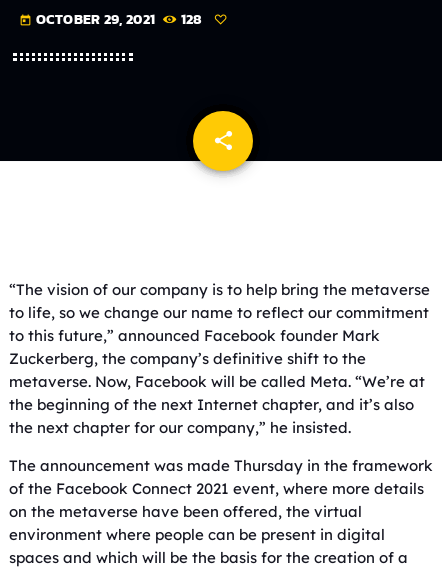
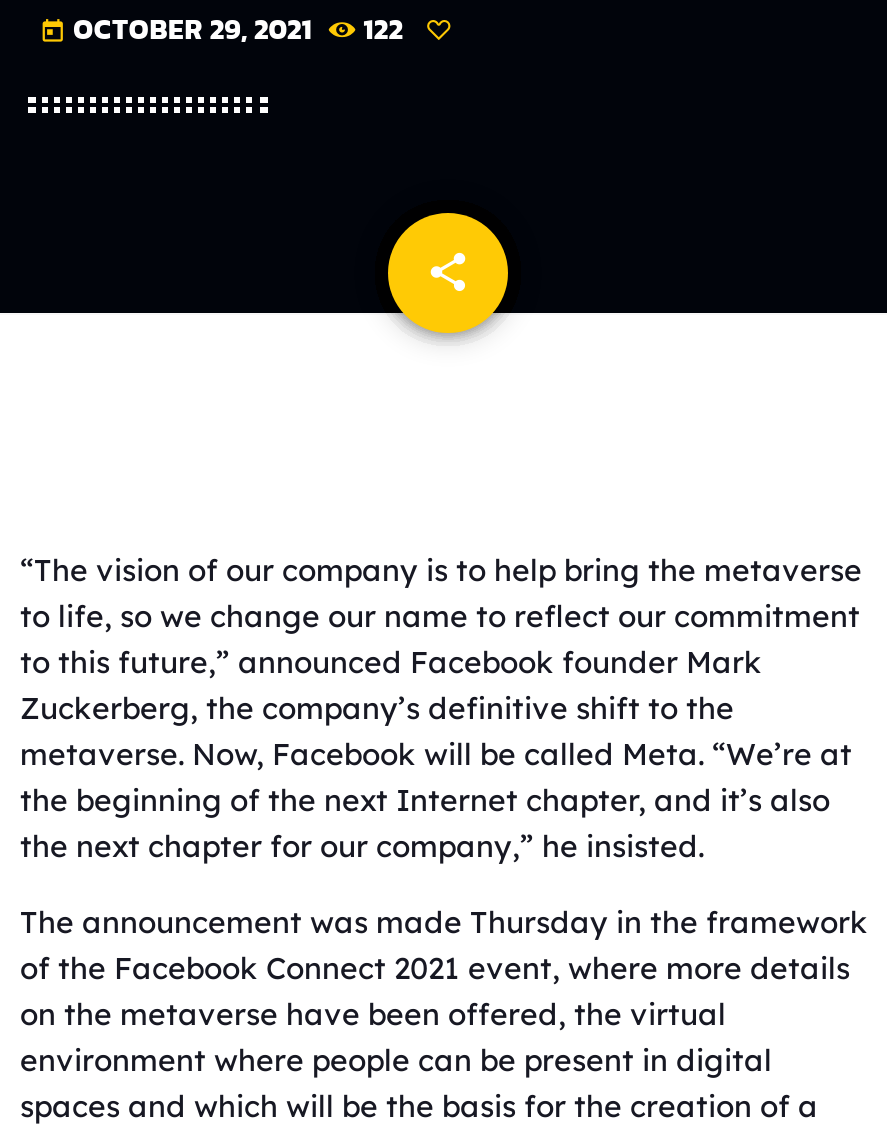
- 128
+ 122
